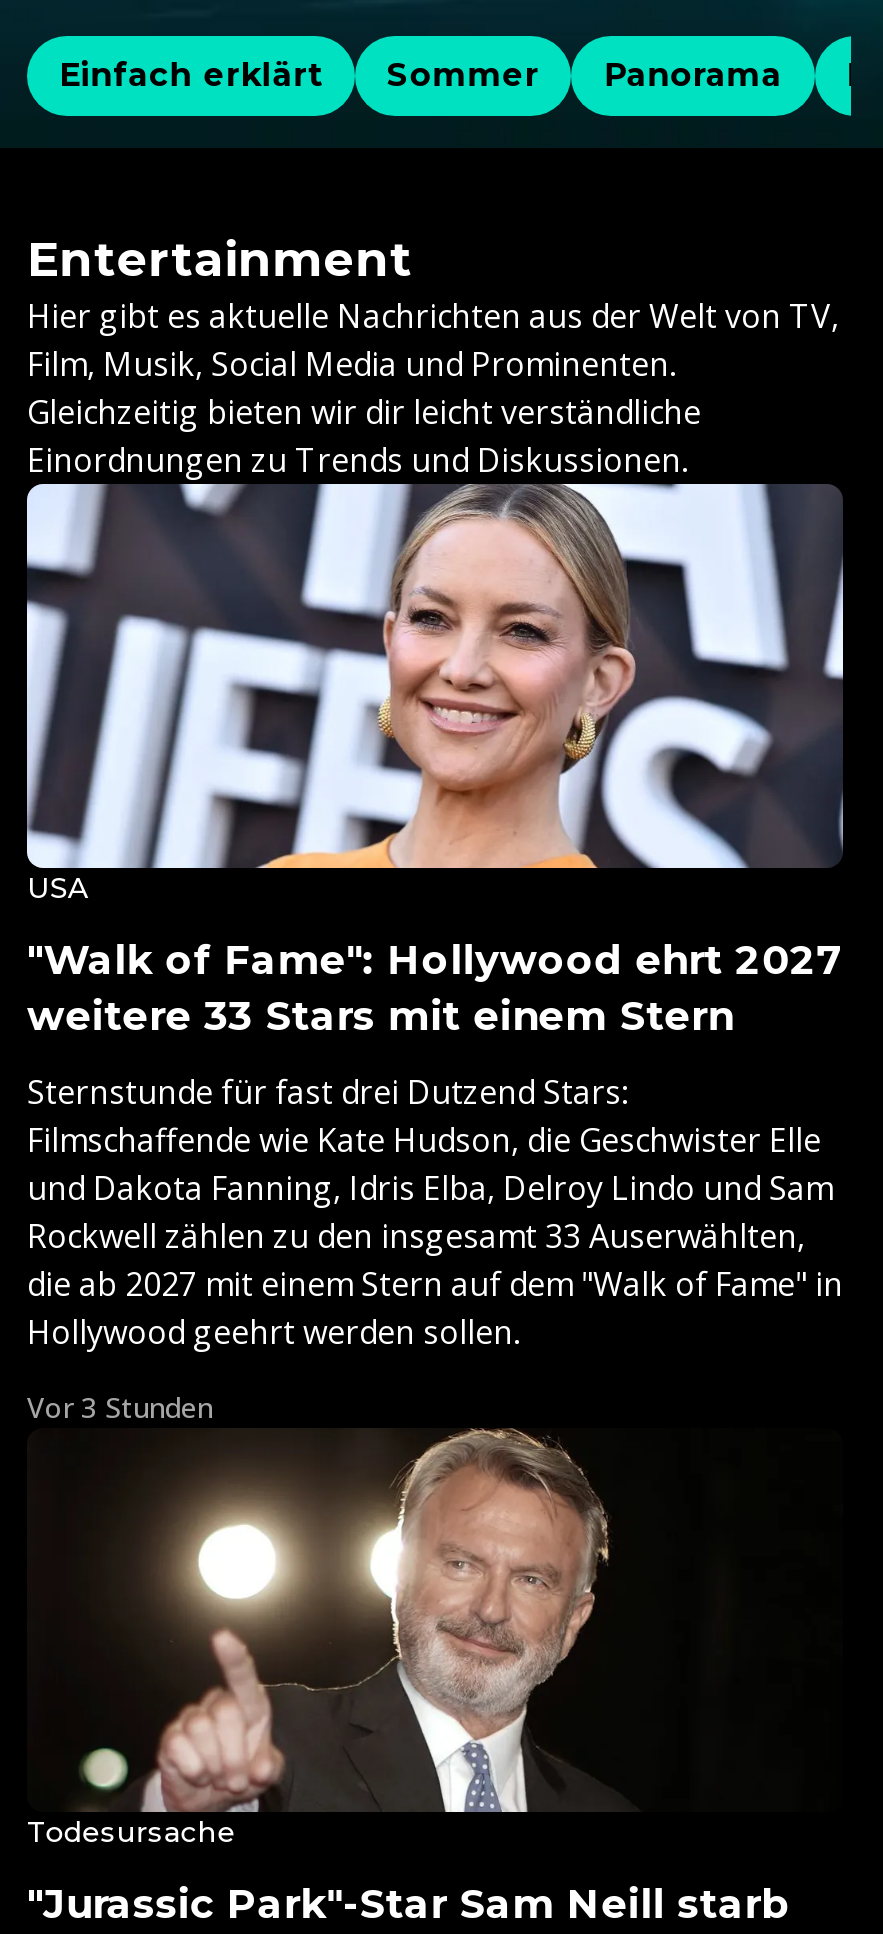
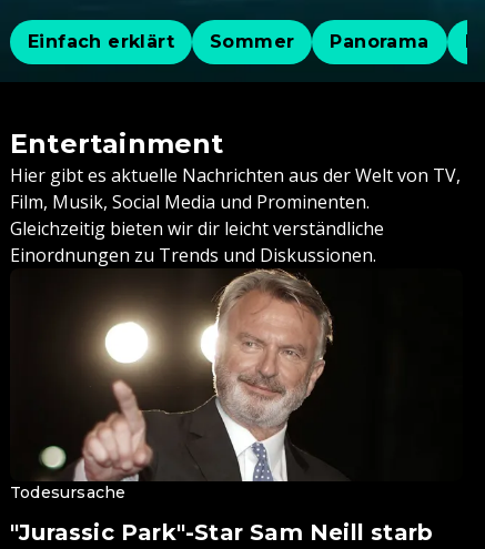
- [image]
- USA
- "Walk of Fame": Hollywood ehrt 2027
- weitere 33 Stars mit einem Stern
- Sternstunde für fast drei Dutzend Stars:
- Filmschaffende wie Kate Hudson, die Geschwister Elle
- und Dakota Fanning, Idris Elba, Delroy Lindo und Sam
- Rockwell zählen zu den insgesamt 33 Auserwählten,
- die ab 2027 mit einem Stern auf dem "Walk of Fame" in
- Hollywood geehrt werden sollen.
- Vor 3 Stunden
